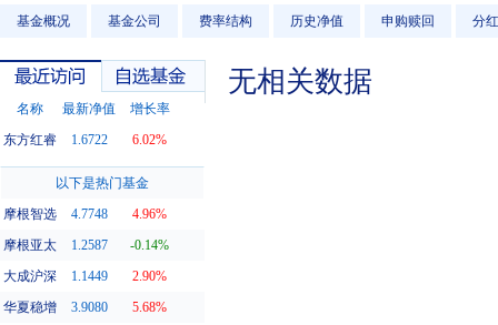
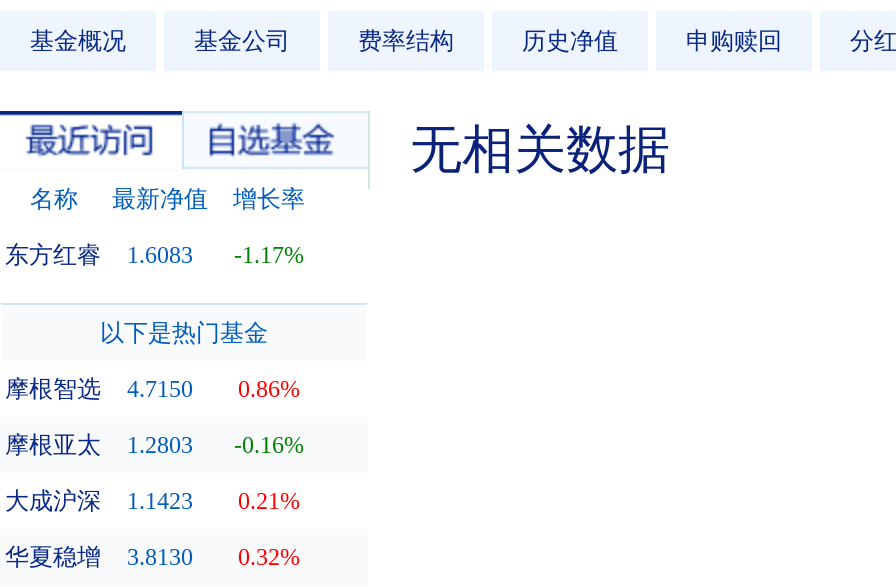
- 1.6722
+ 1.6083

- 6.02%
+ -1.17%

- 4.7748
+ 4.7150

- 4.96%
+ 0.86%

- 1.2587
+ 1.2803

- -0.14%
+ -0.16%

- 1.1449
+ 1.1423

- 2.90%
+ 0.21%

- 3.9080
+ 3.8130

- 5.68%
+ 0.32%
